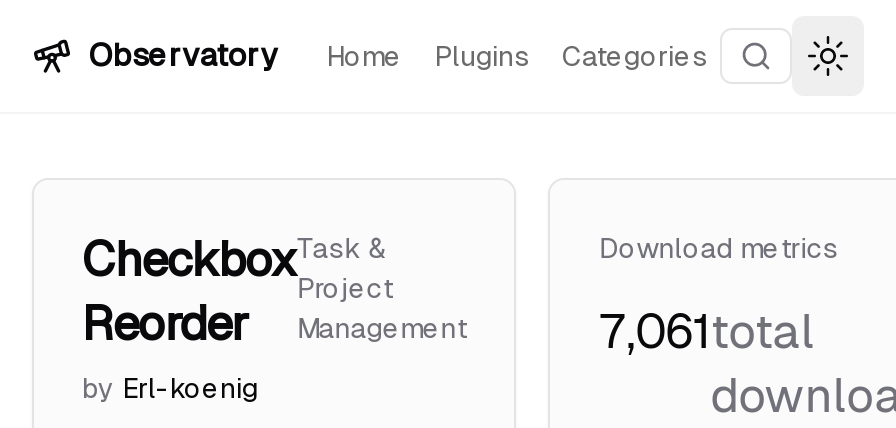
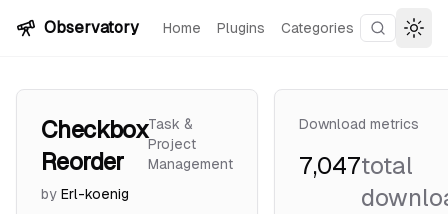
- 7,061total
+ 7,047total
